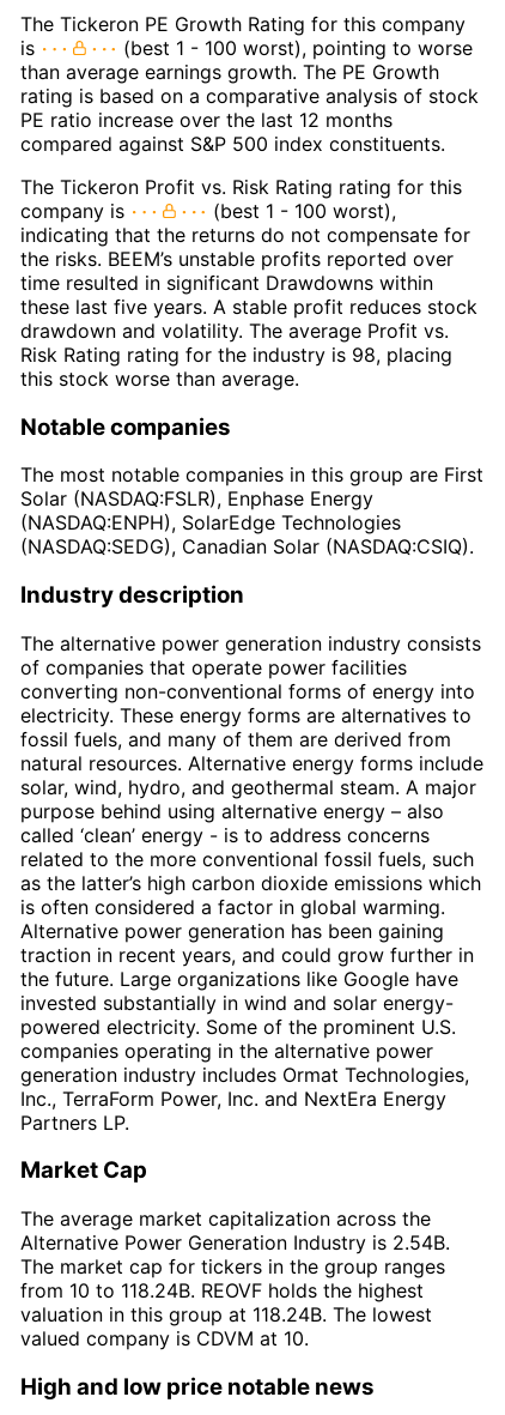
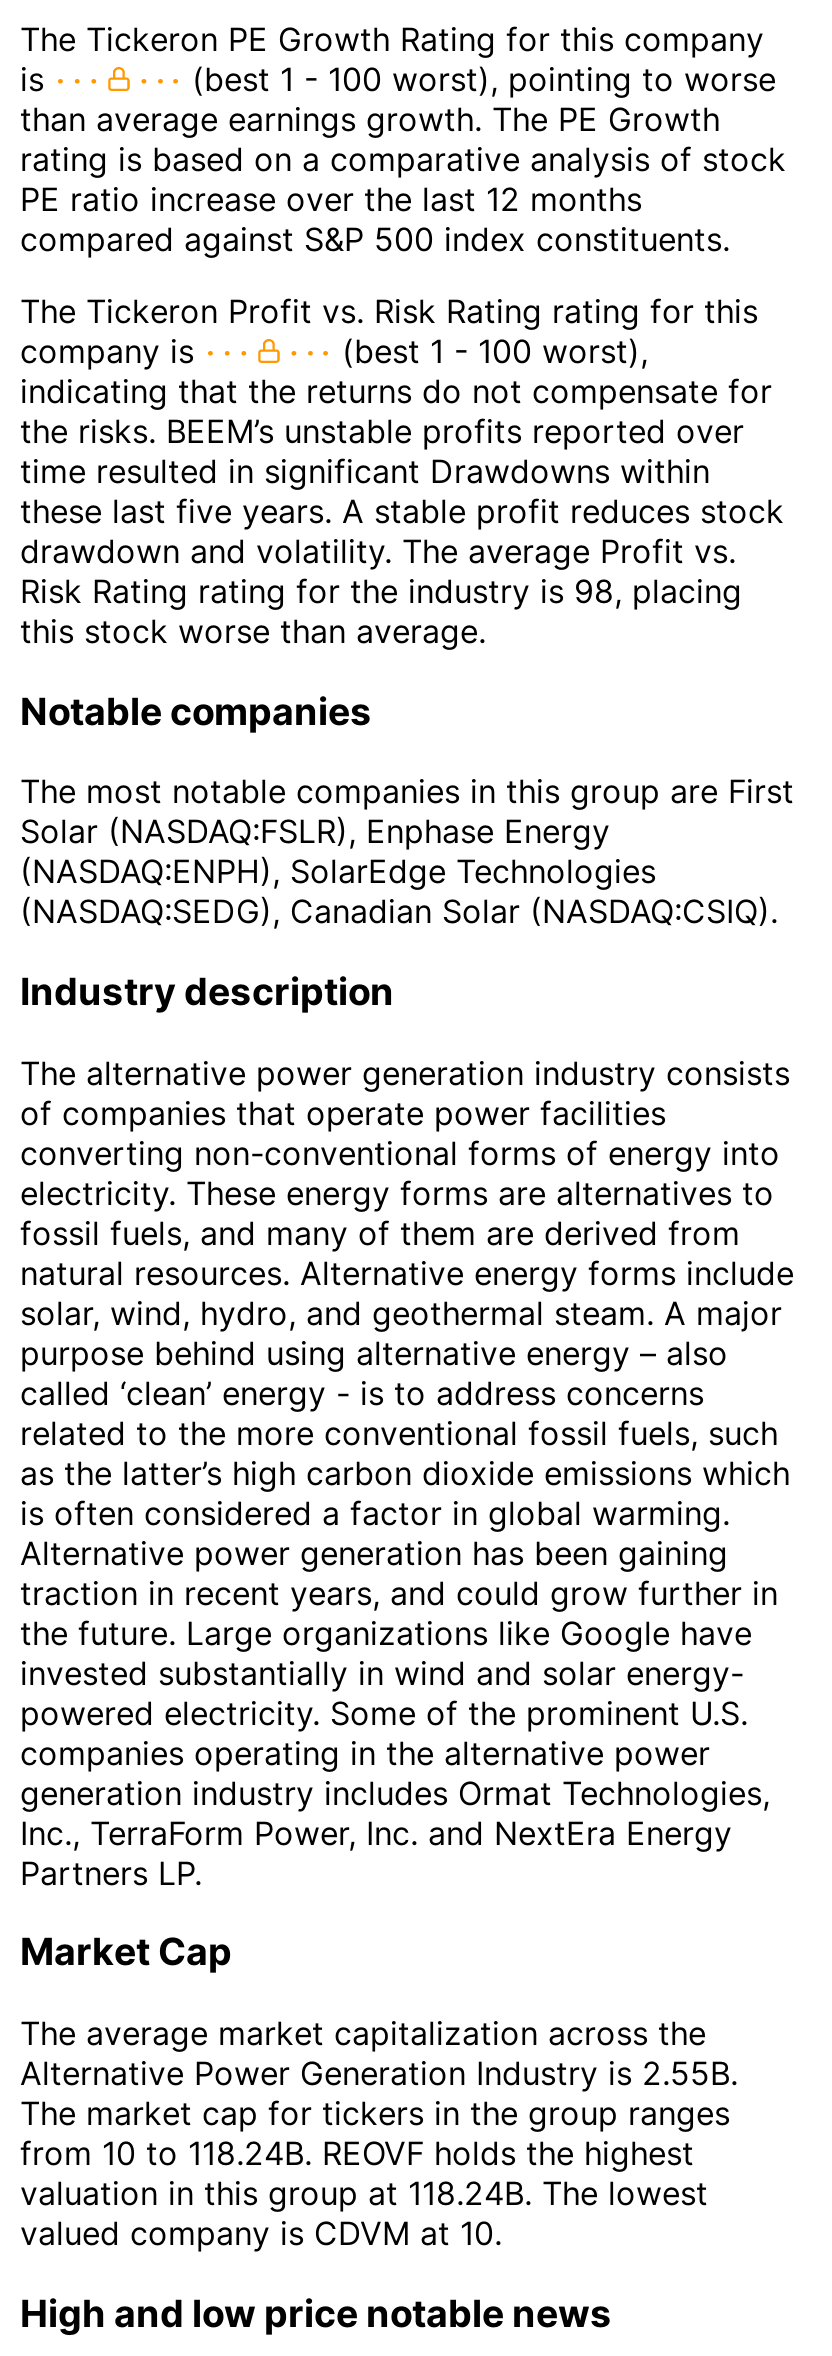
- Alternative Power Generation Industry is 2.54B.
+ Alternative Power Generation Industry is 2.55B.
